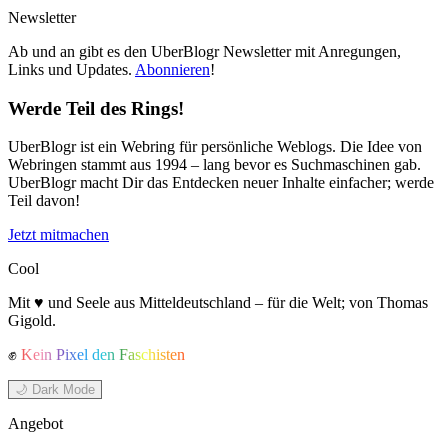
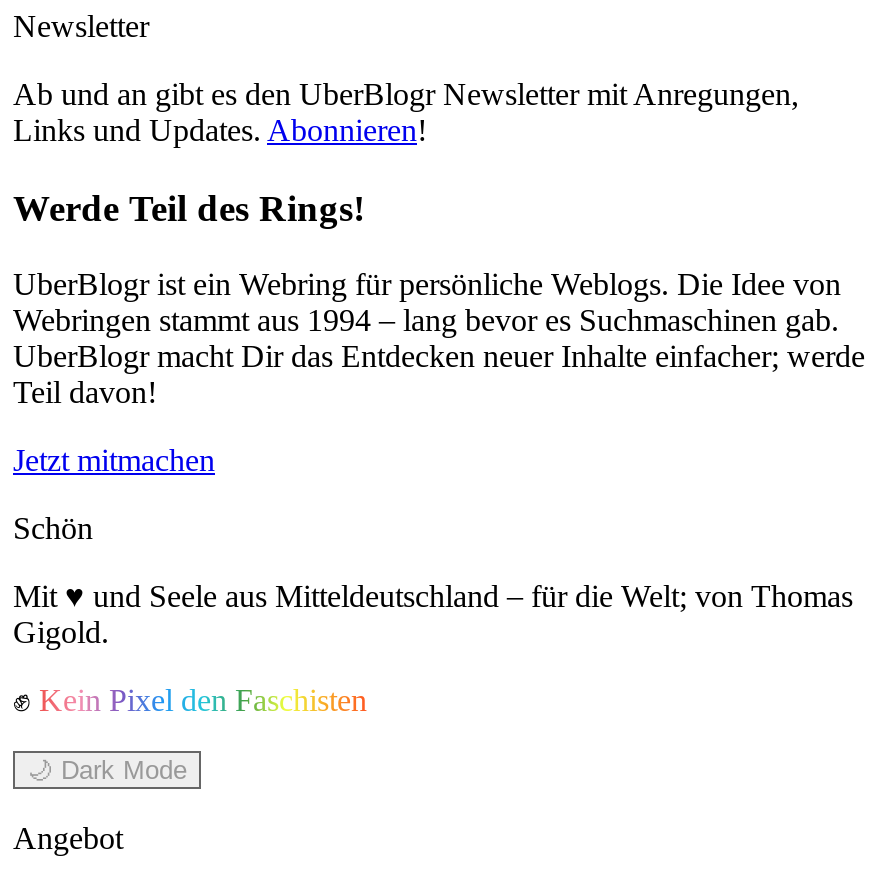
- Cool
+ Schön
